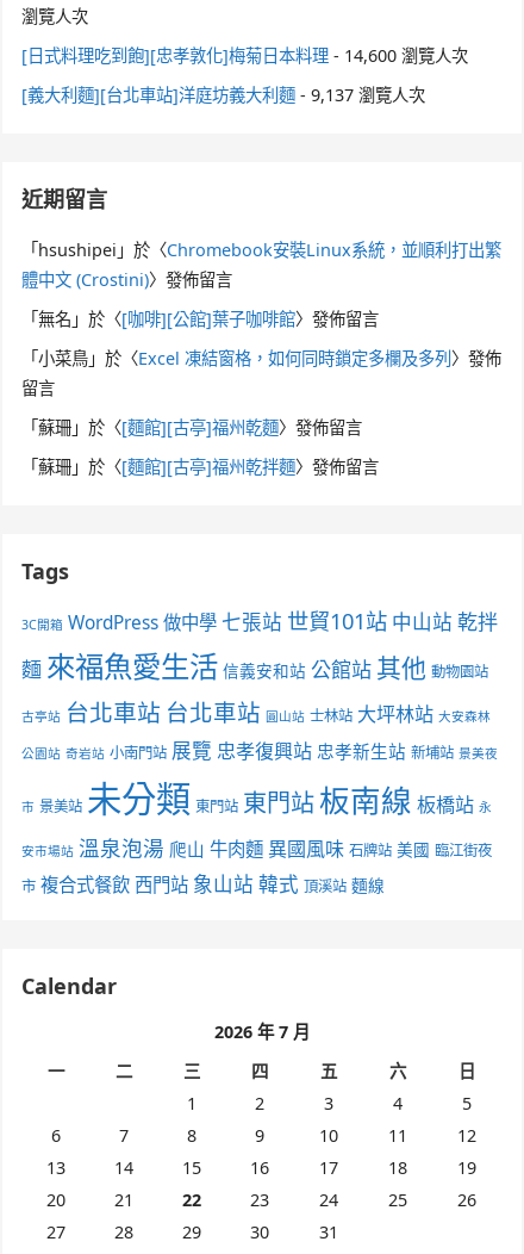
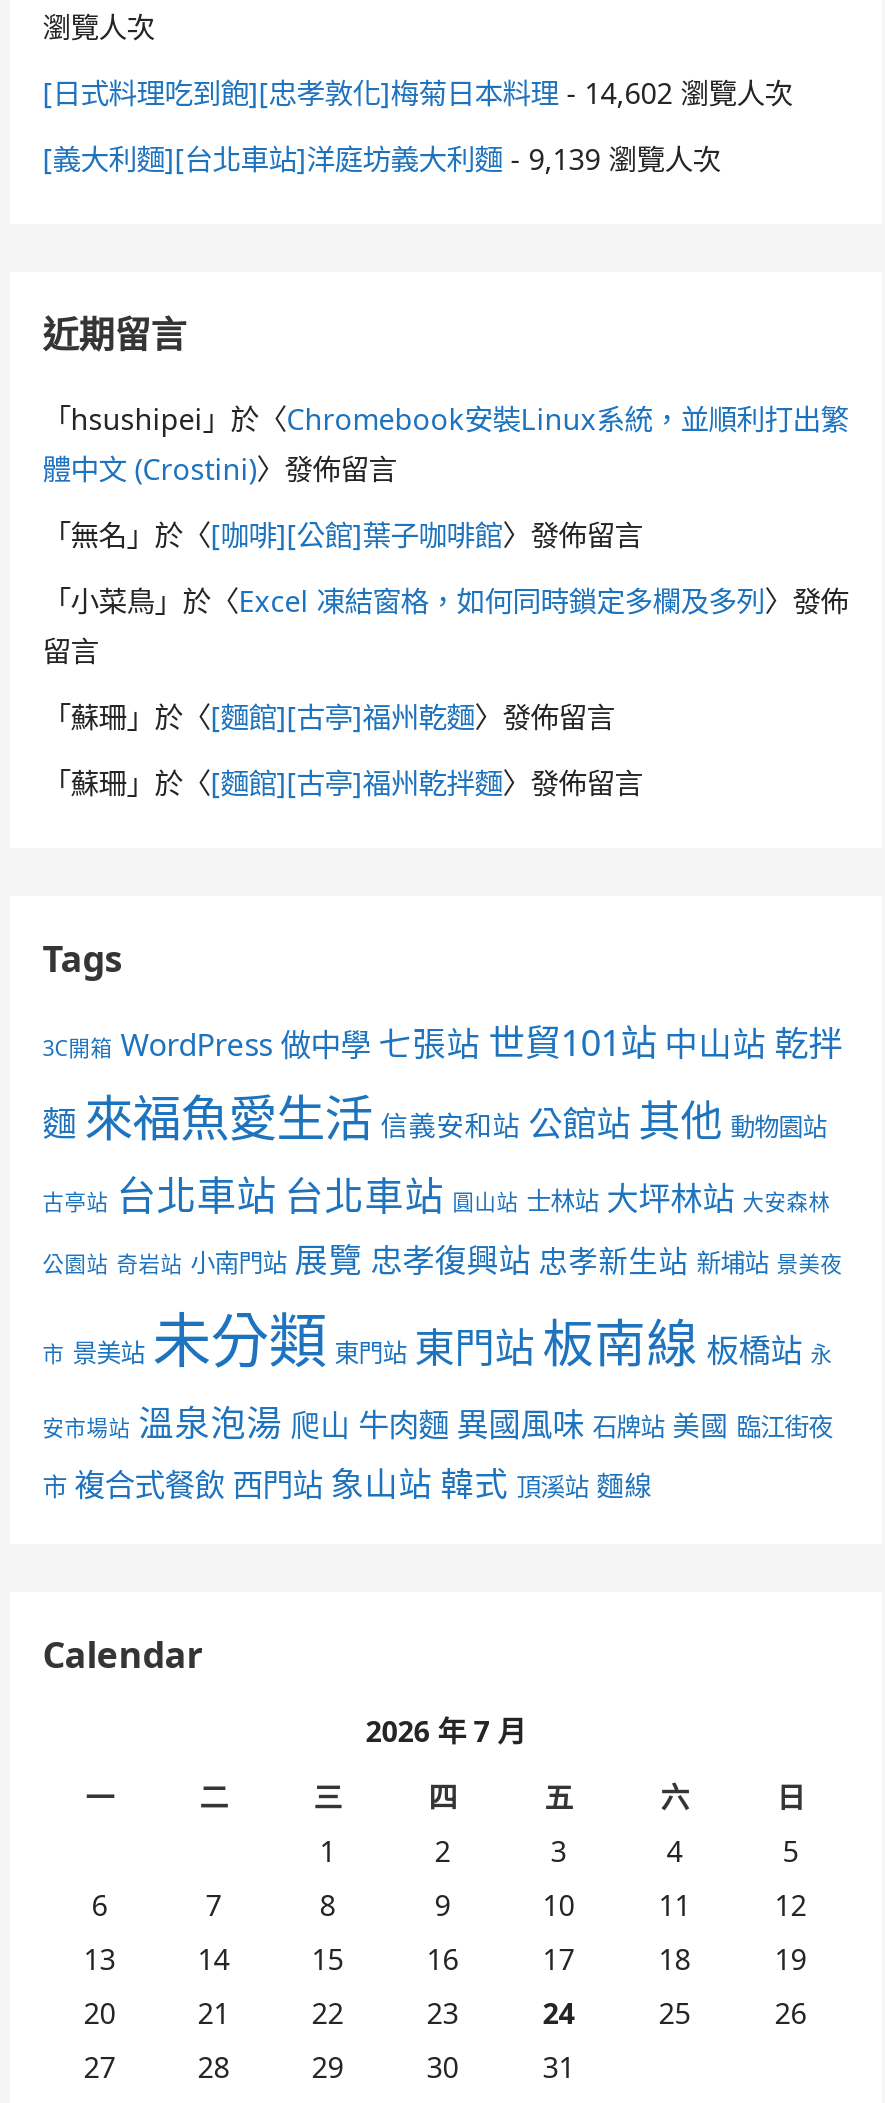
- [日式料理吃到飽][忠孝敦化]梅菊日本料理- 14,600 瀏覽人次
+ [日式料理吃到飽][忠孝敦化]梅菊日本料理- 14,602 瀏覽人次

- [義大利麵][台北車站]洋庭坊義大利麵- 9,137 瀏覽人次
+ [義大利麵][台北車站]洋庭坊義大利麵- 9,139 瀏覽人次
